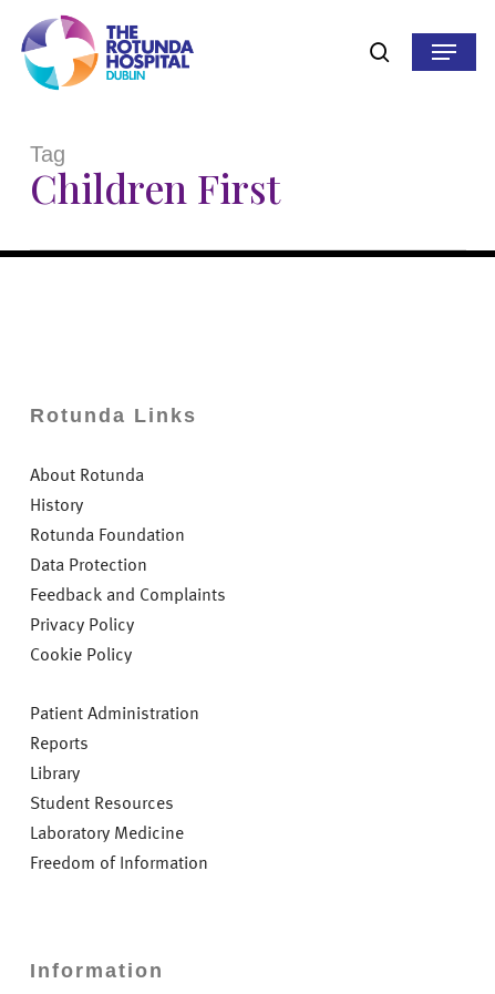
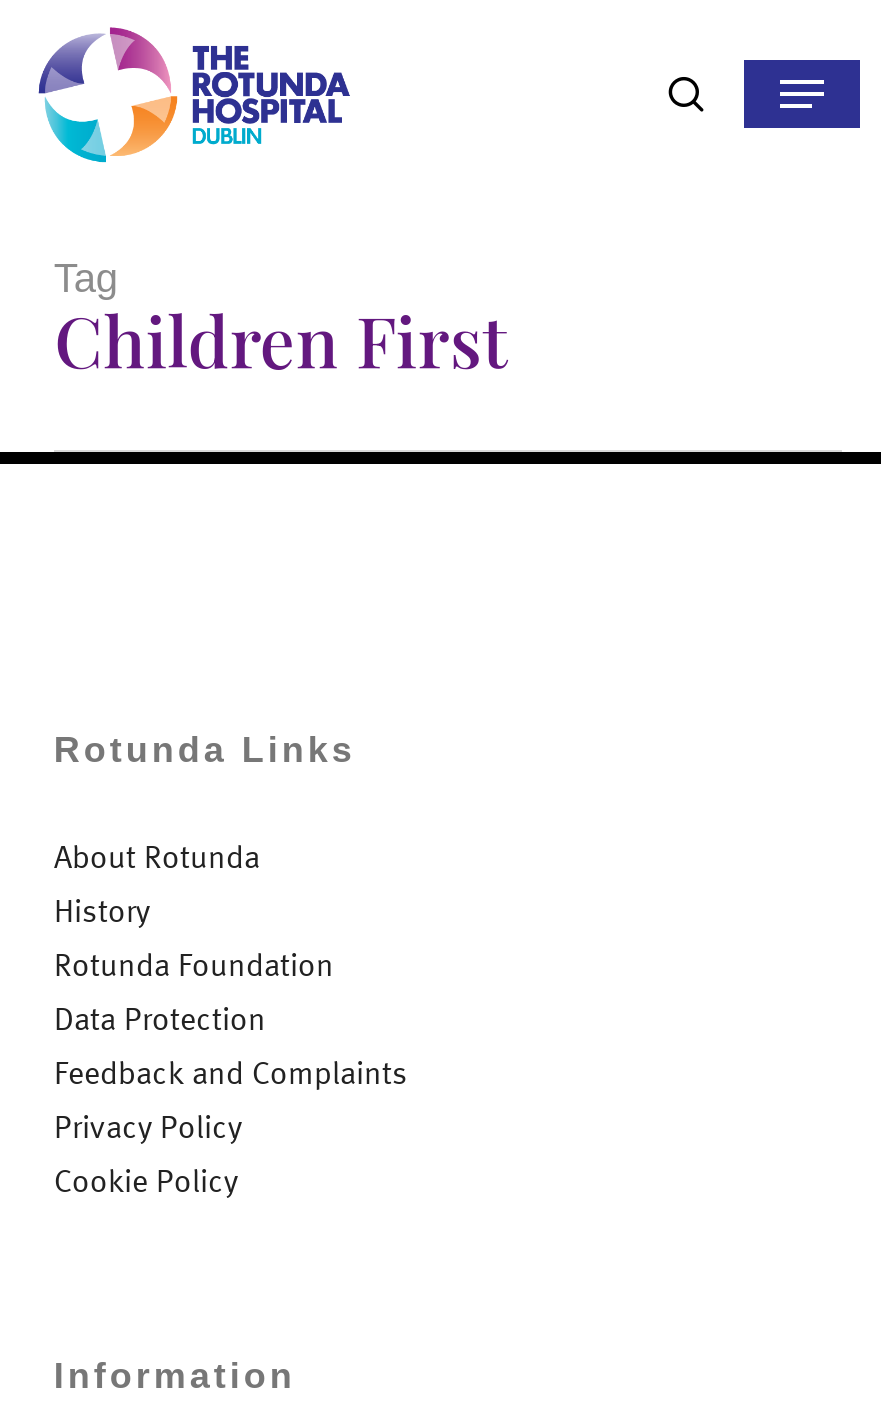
- Patient Administration
- Reports
- Library
- Student Resources
- Laboratory Medicine
- Freedom of Information
